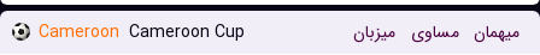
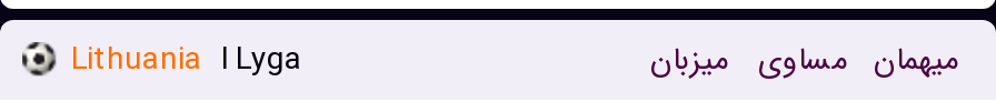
- Cameroon Cameroon Cup
+ Lithuania I Lyga
